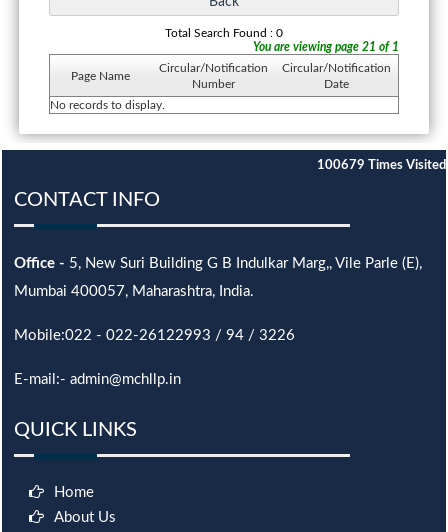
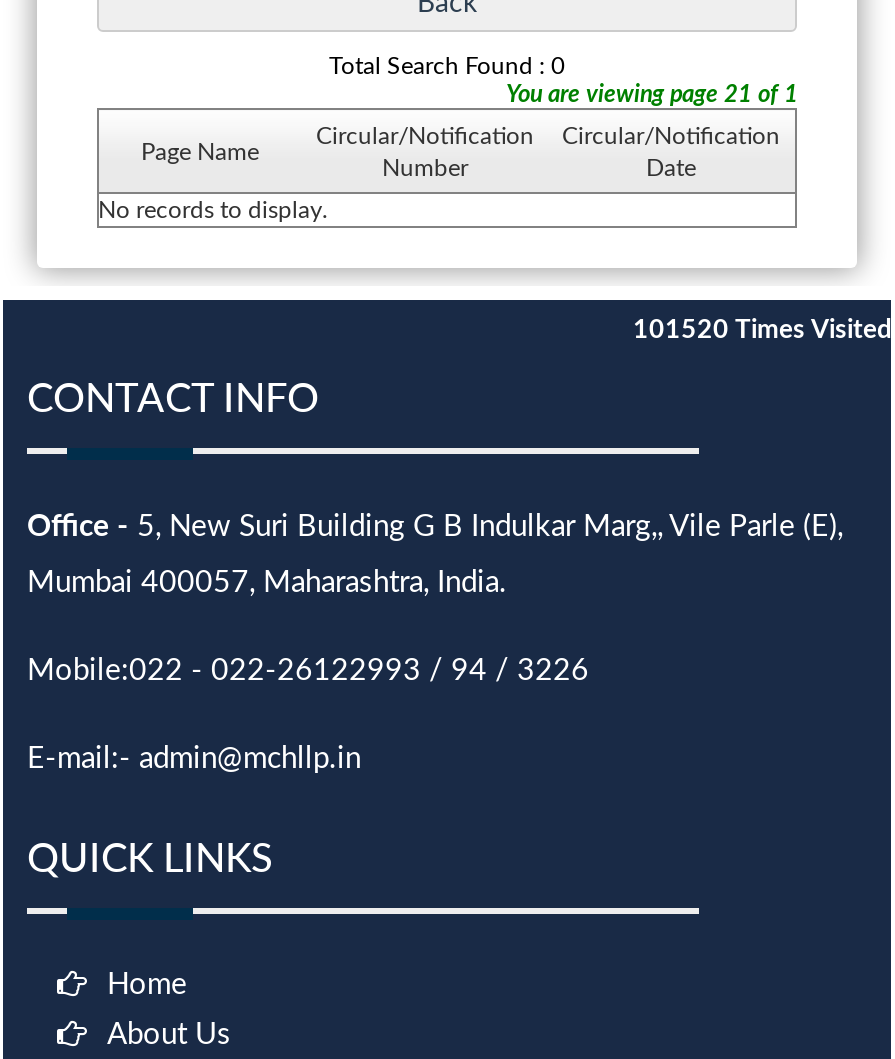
- 100679 Times Visited
+ 101520 Times Visited
